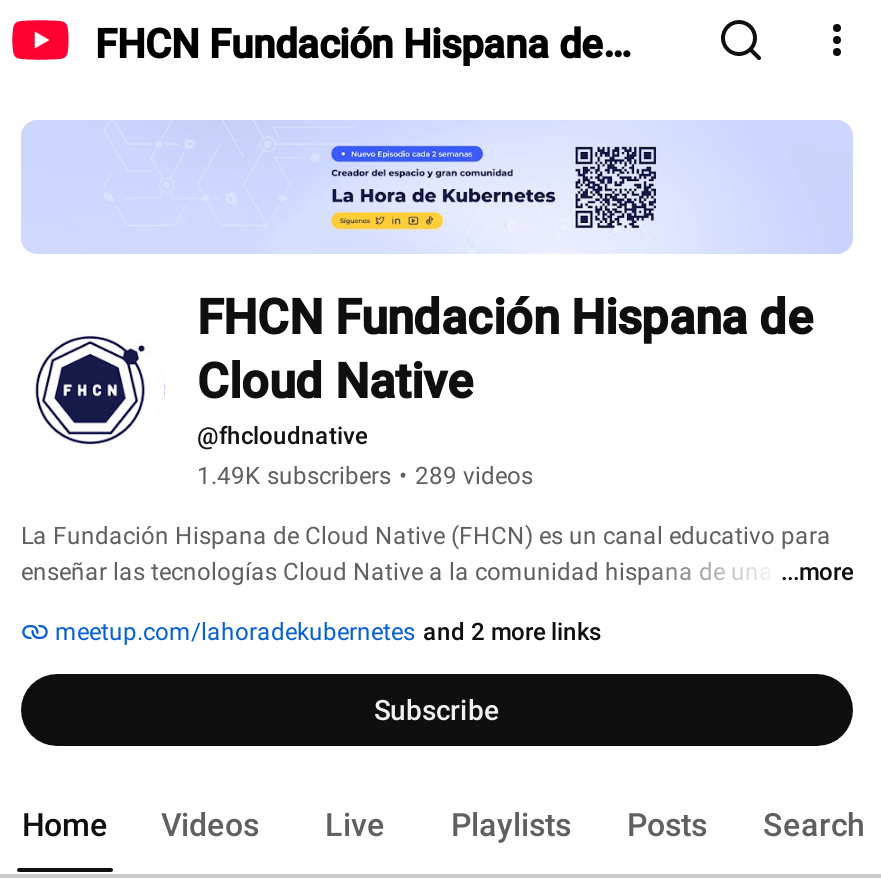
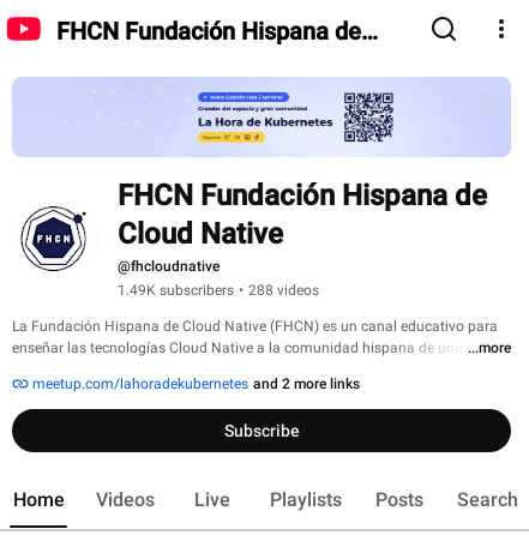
- 1.49K subscribers • 289 videos
+ 1.49K subscribers • 288 videos
